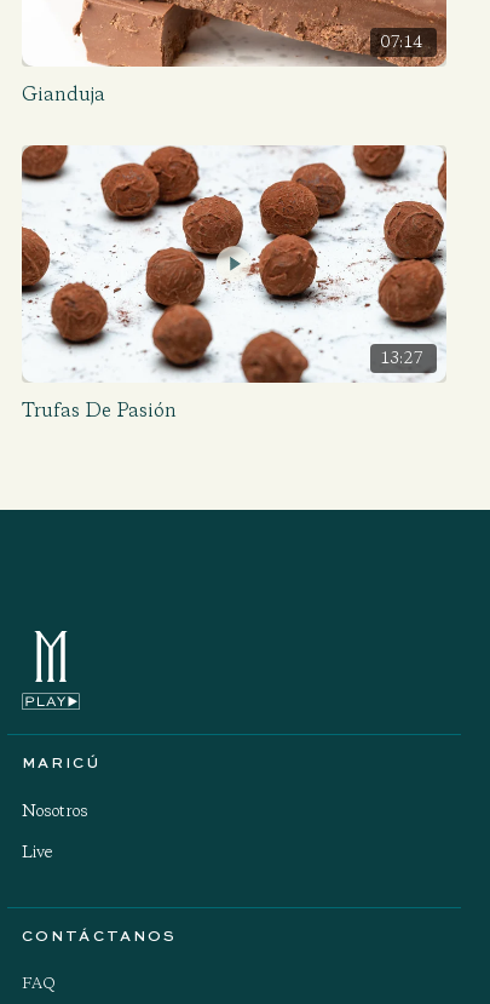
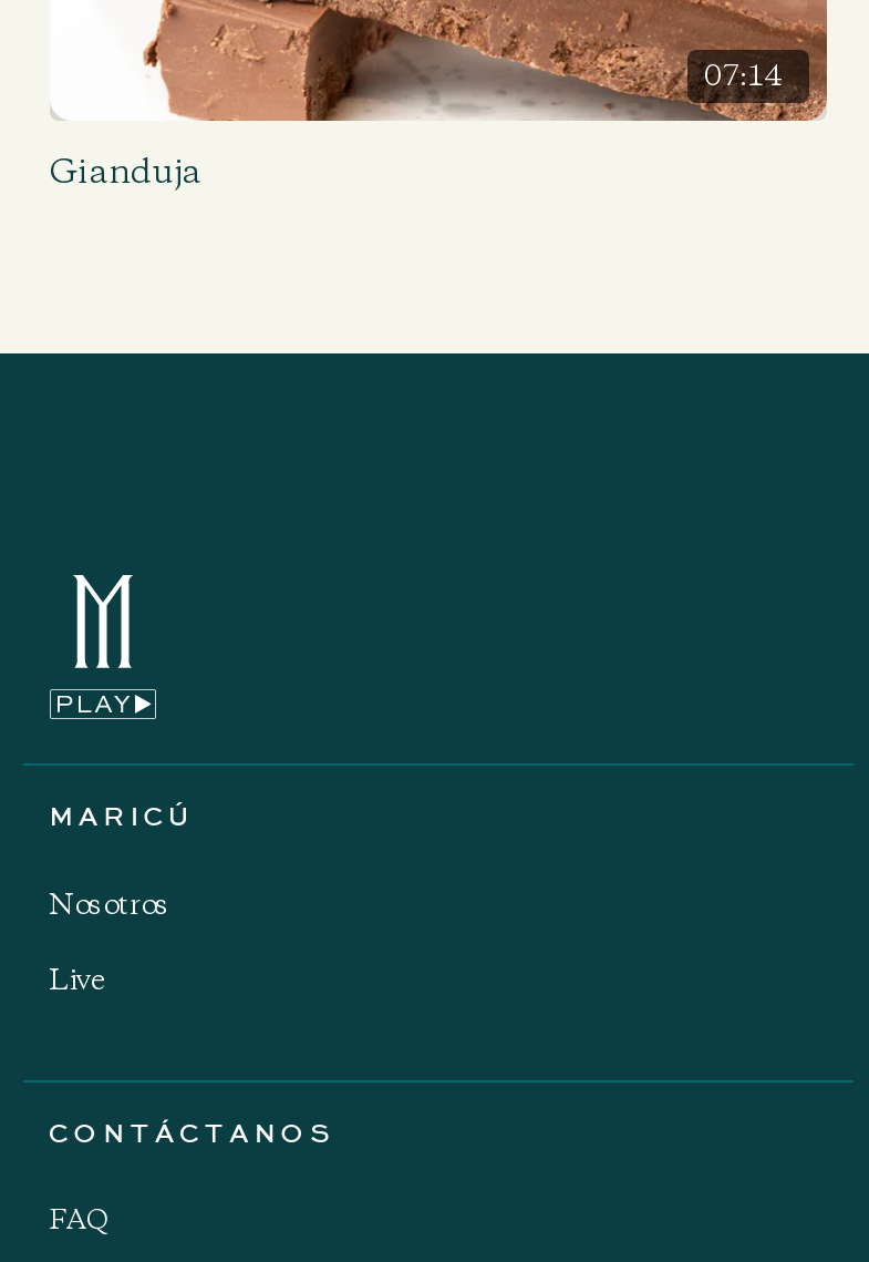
- [image]
- 13:27
- Trufas De Pasión
